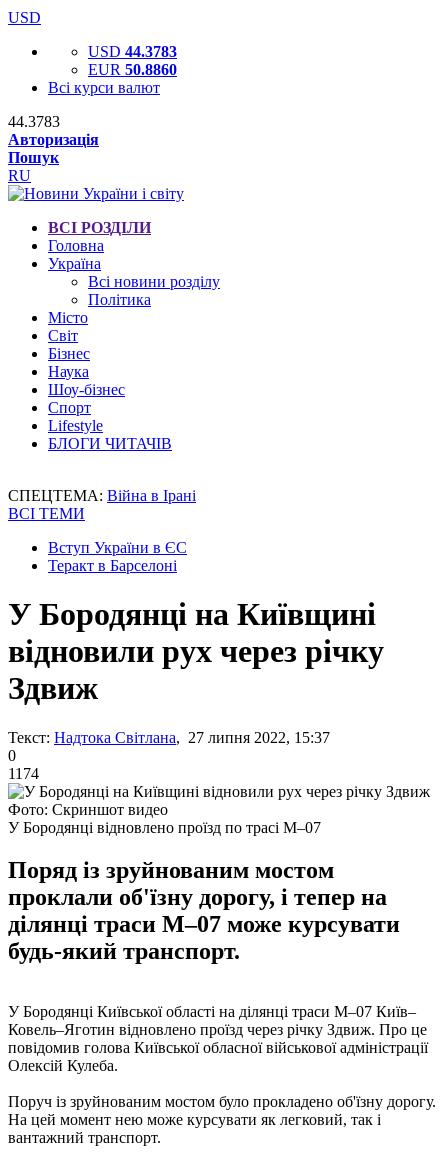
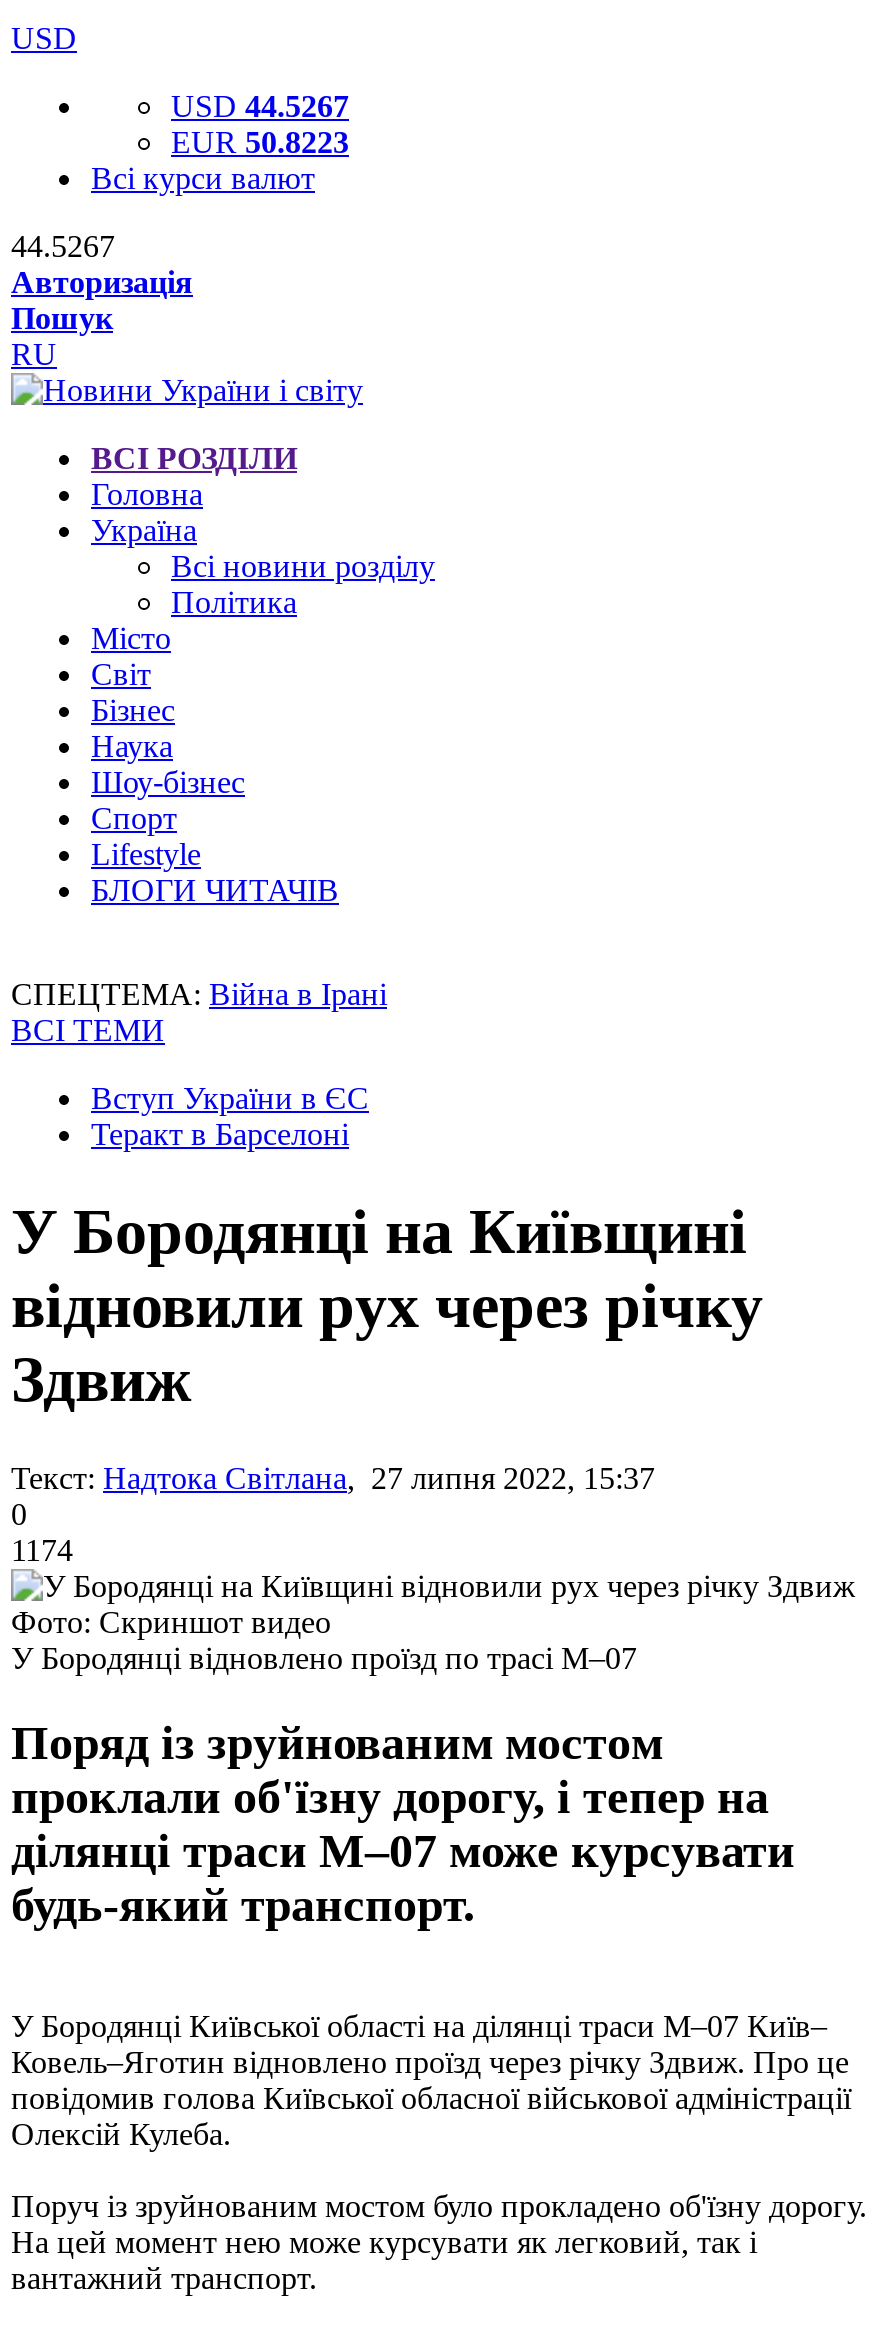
- USD 44.3783
+ USD 44.5267

- EUR 50.8860
+ EUR 50.8223

- 44.3783
+ 44.5267
